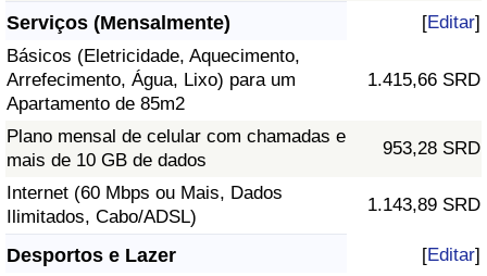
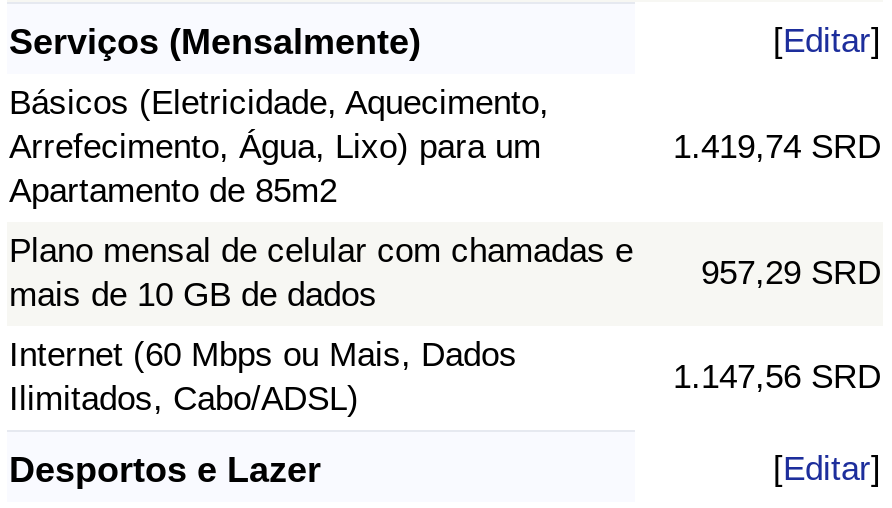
- 1.415,66 SRD
+ 1.419,74 SRD

- 953,28 SRD
+ 957,29 SRD

- 1.143,89 SRD
+ 1.147,56 SRD
